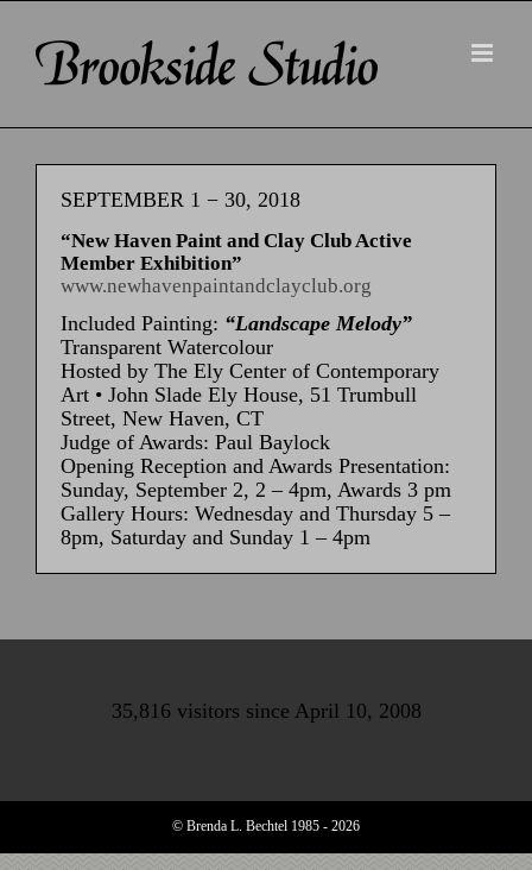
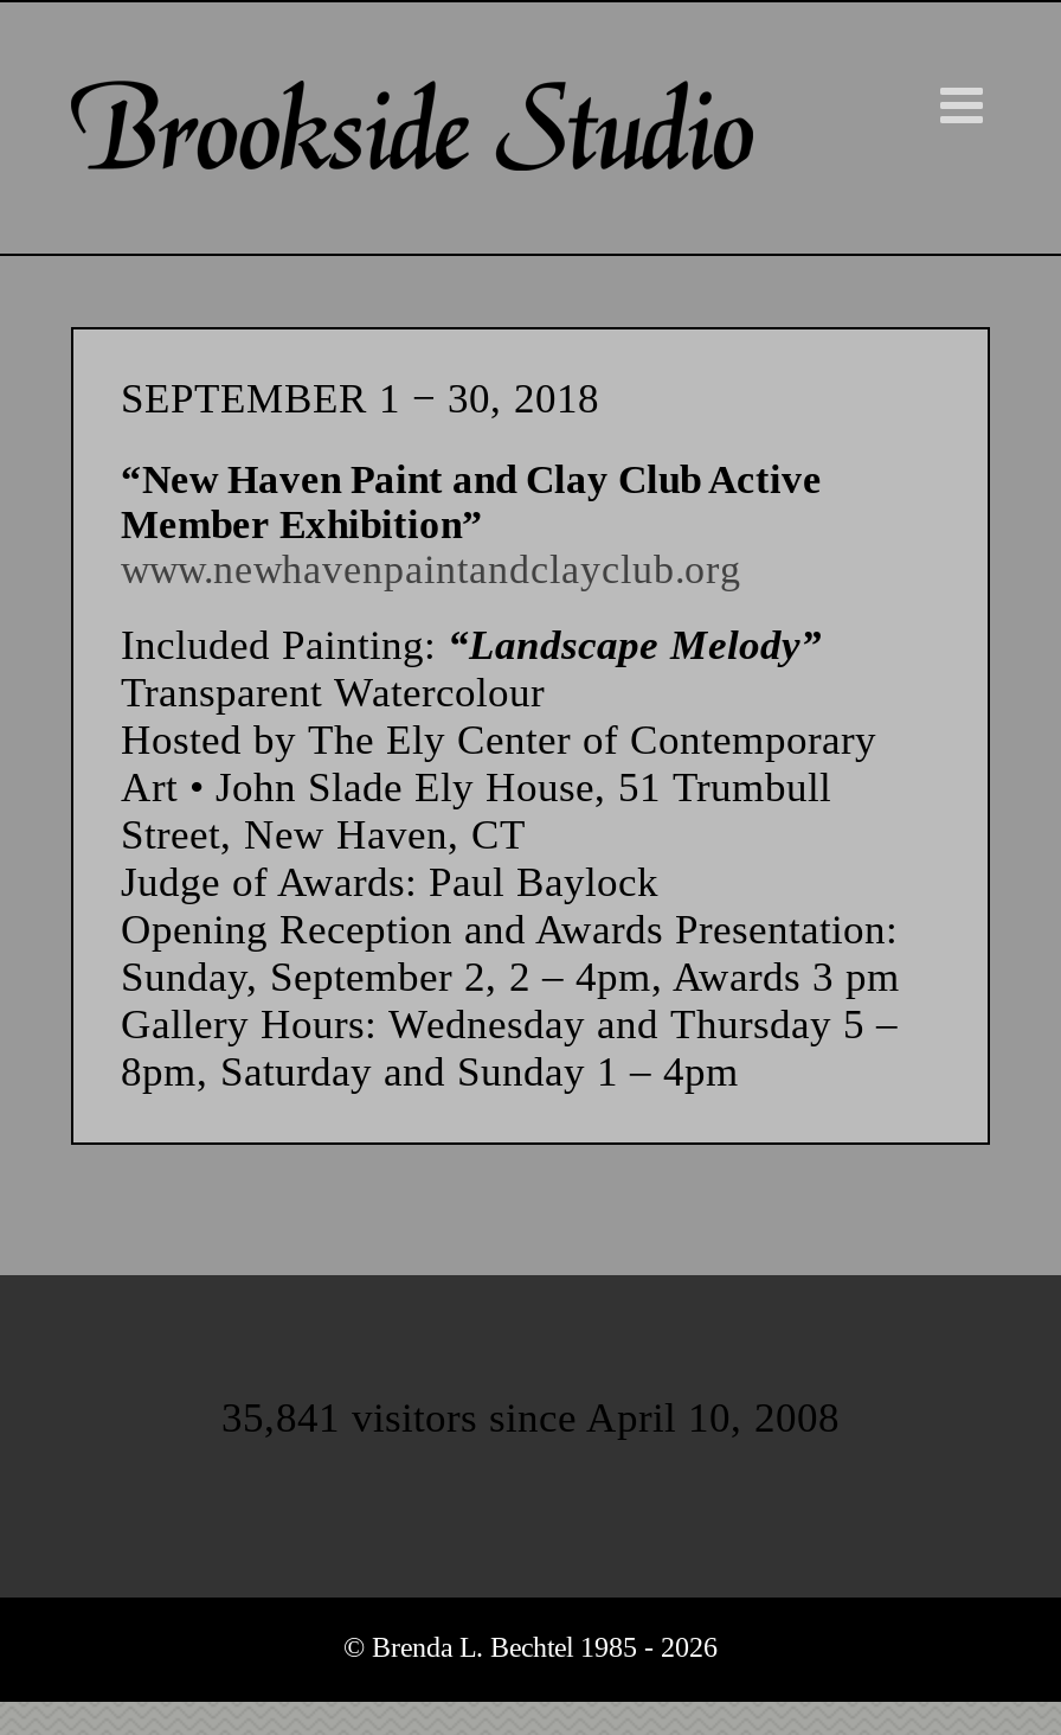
- 35,816 visitors since April 10, 2008
+ 35,841 visitors since April 10, 2008
